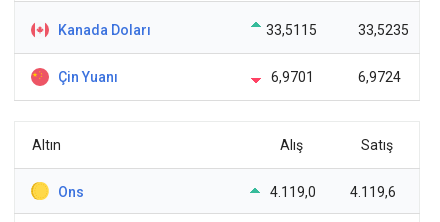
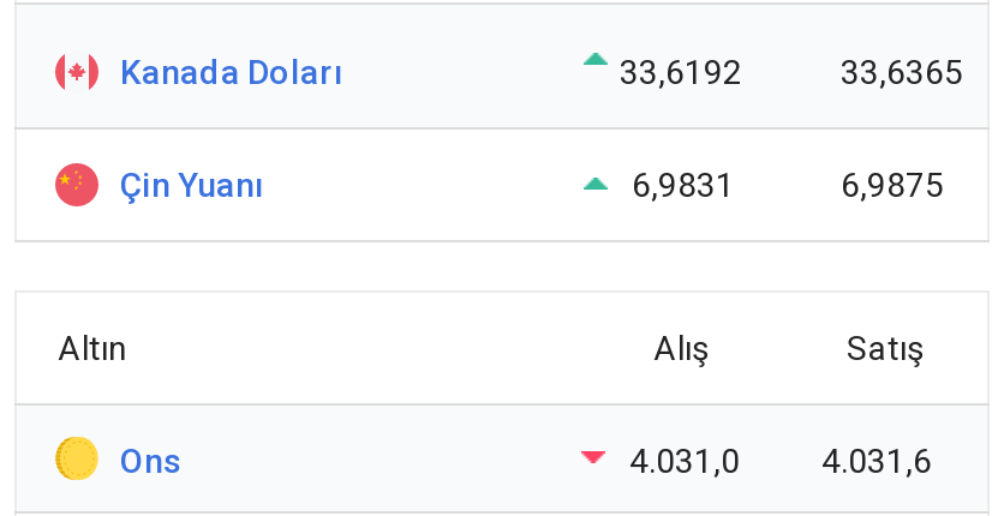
- 33,5115
+ 33,6192

- 33,5235
+ 33,6365

- 6,9701
+ 6,9831

- 6,9724
+ 6,9875

- 4.119,0
+ 4.031,0

- 4.119,6
+ 4.031,6
